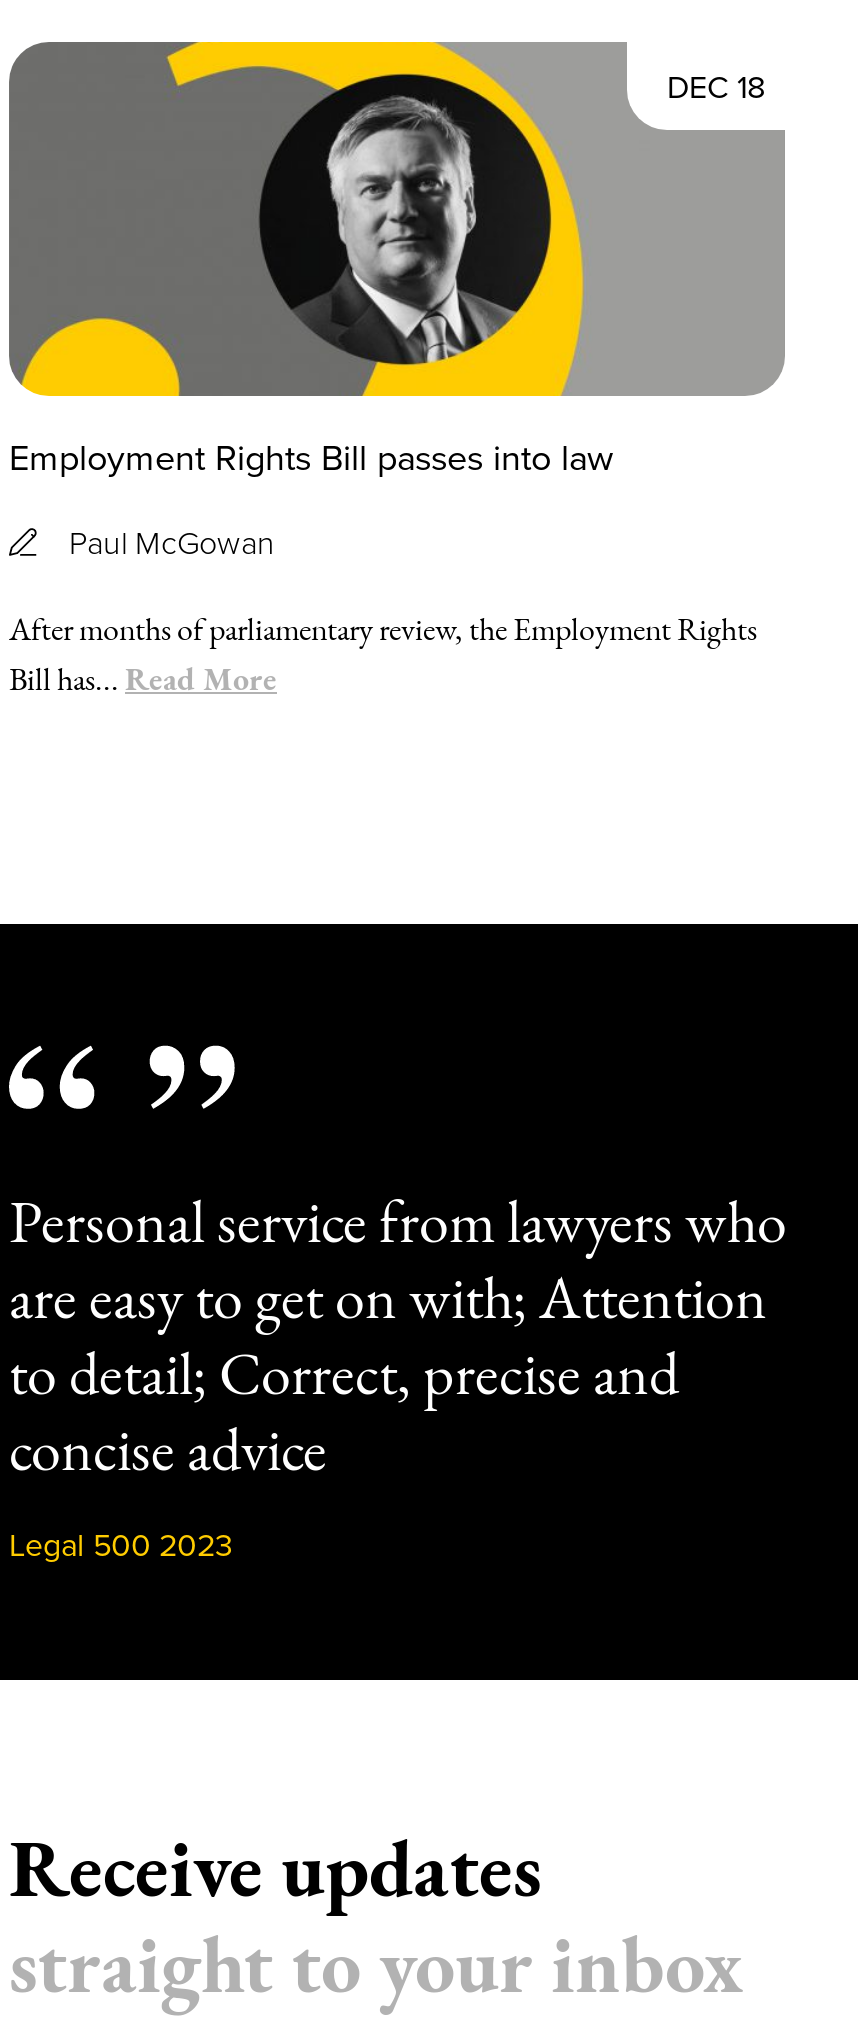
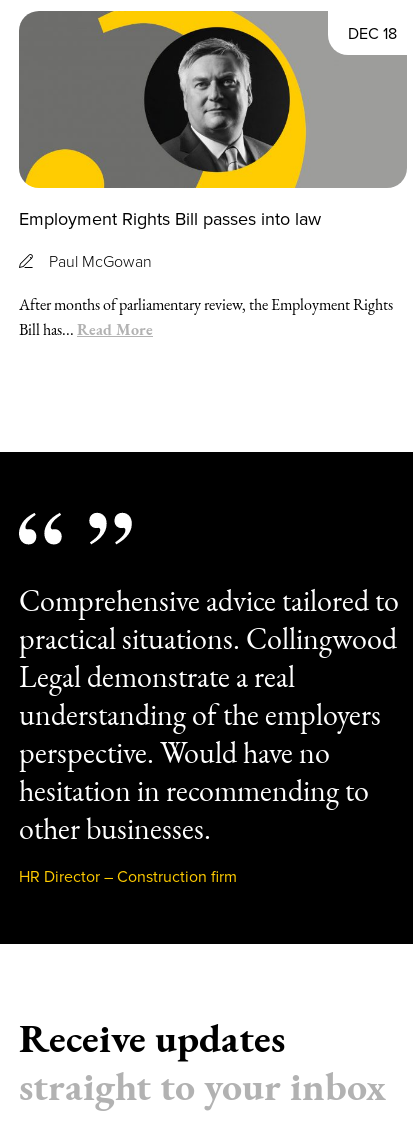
- Personal service from lawyers who
- are easy to get on with; Attention
- to detail; Correct, precise and
- concise advice
- Legal 500 2023
+ Comprehensive advice tailored to
+ practical situations. Collingwood
+ Legal demonstrate a real
+ understanding of the employers
+ perspective. Would have no
+ hesitation in recommending to
+ other businesses.
+ HR Director – Construction firm
